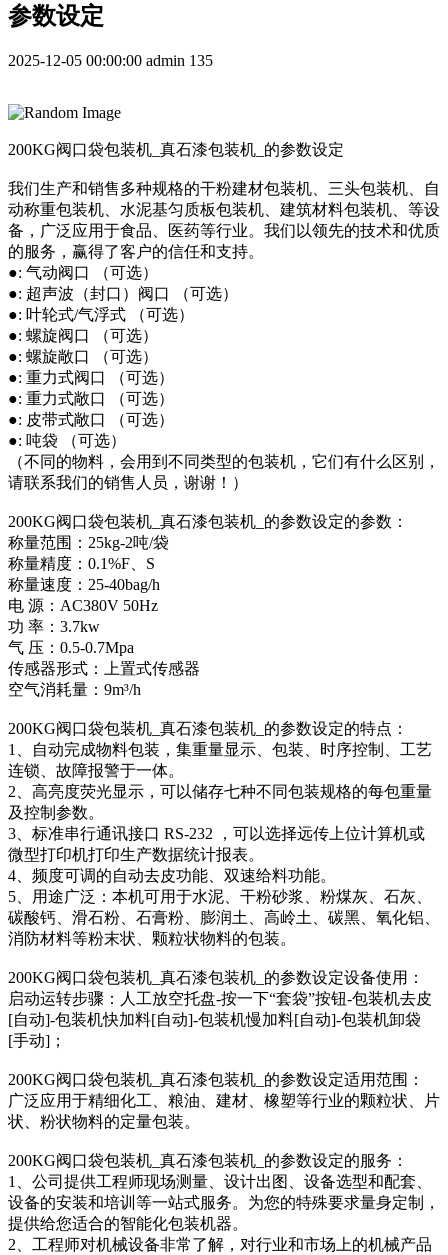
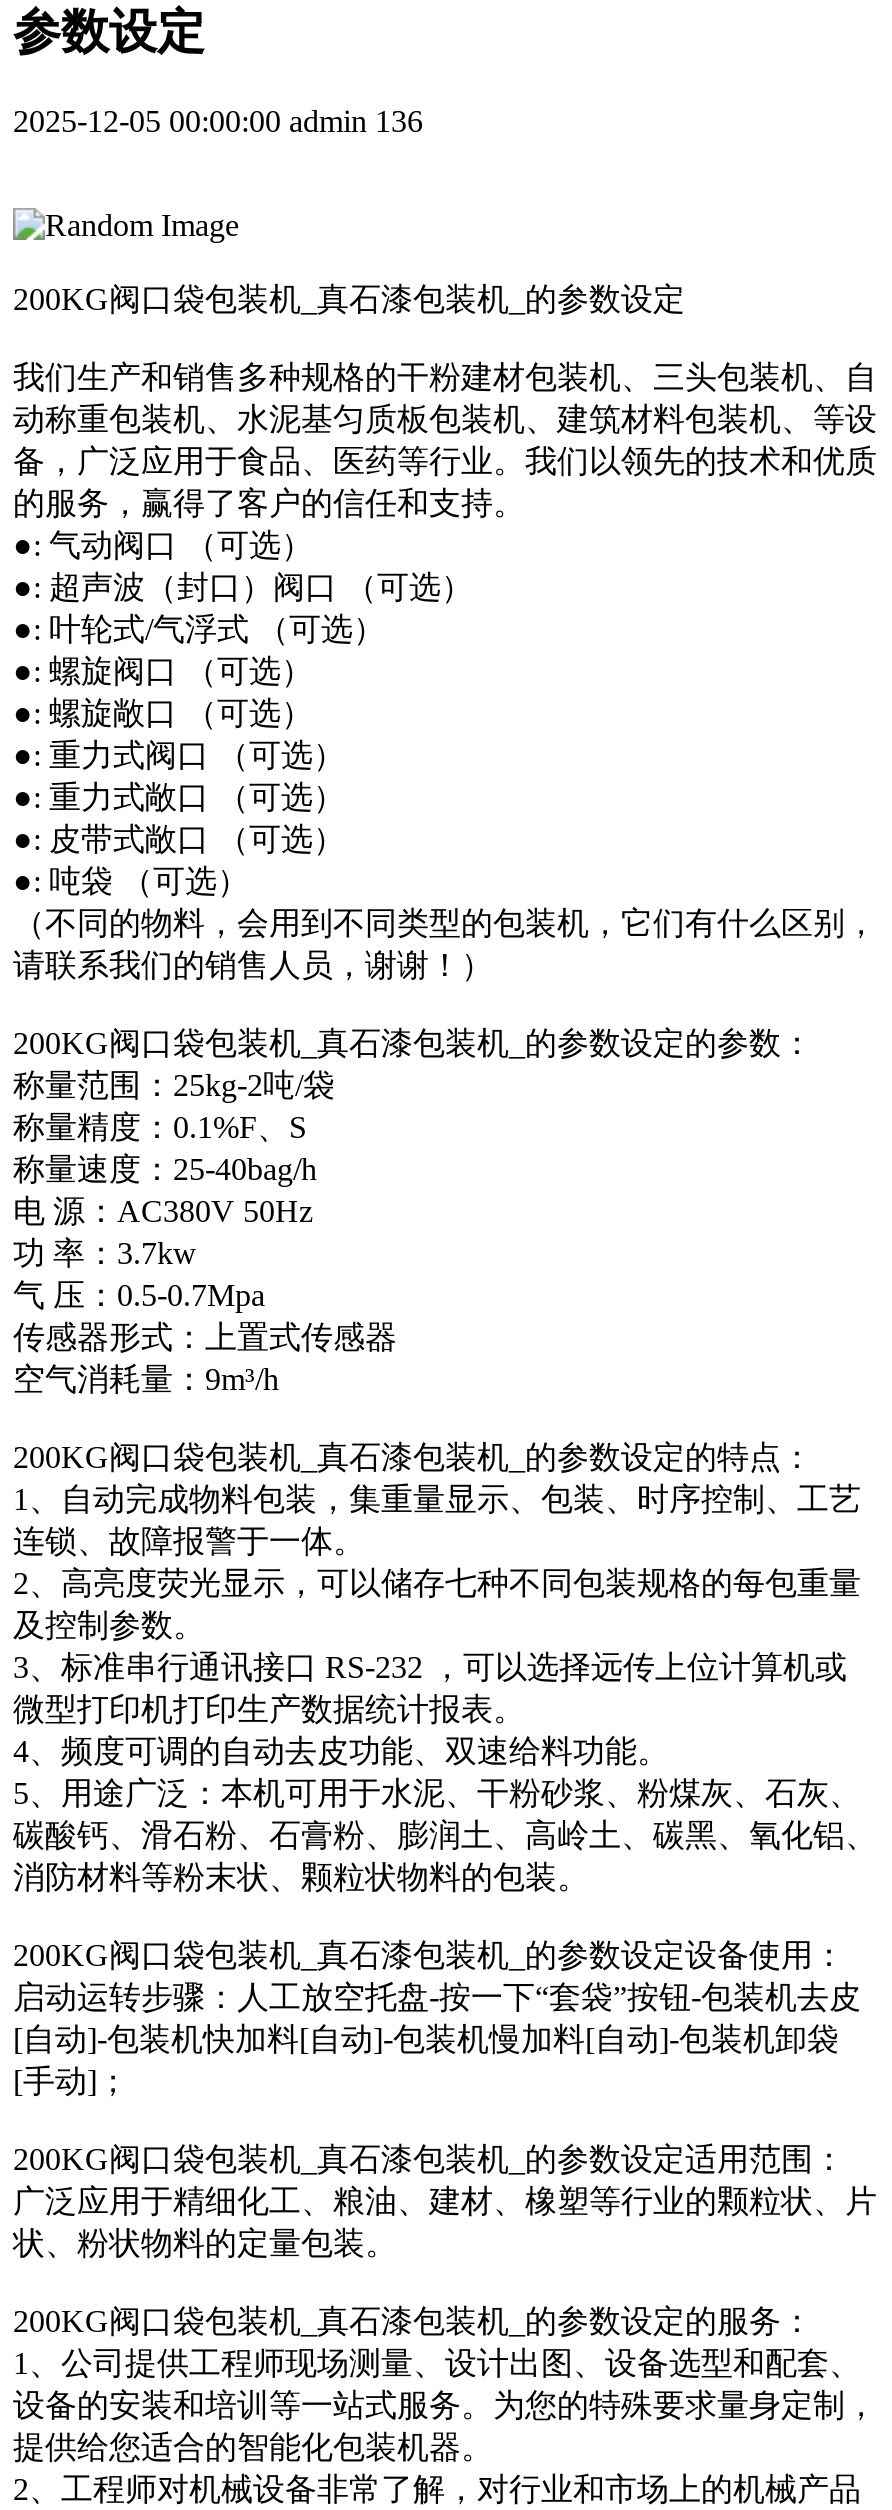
- 2025-12-05 00:00:00 admin 135
+ 2025-12-05 00:00:00 admin 136
